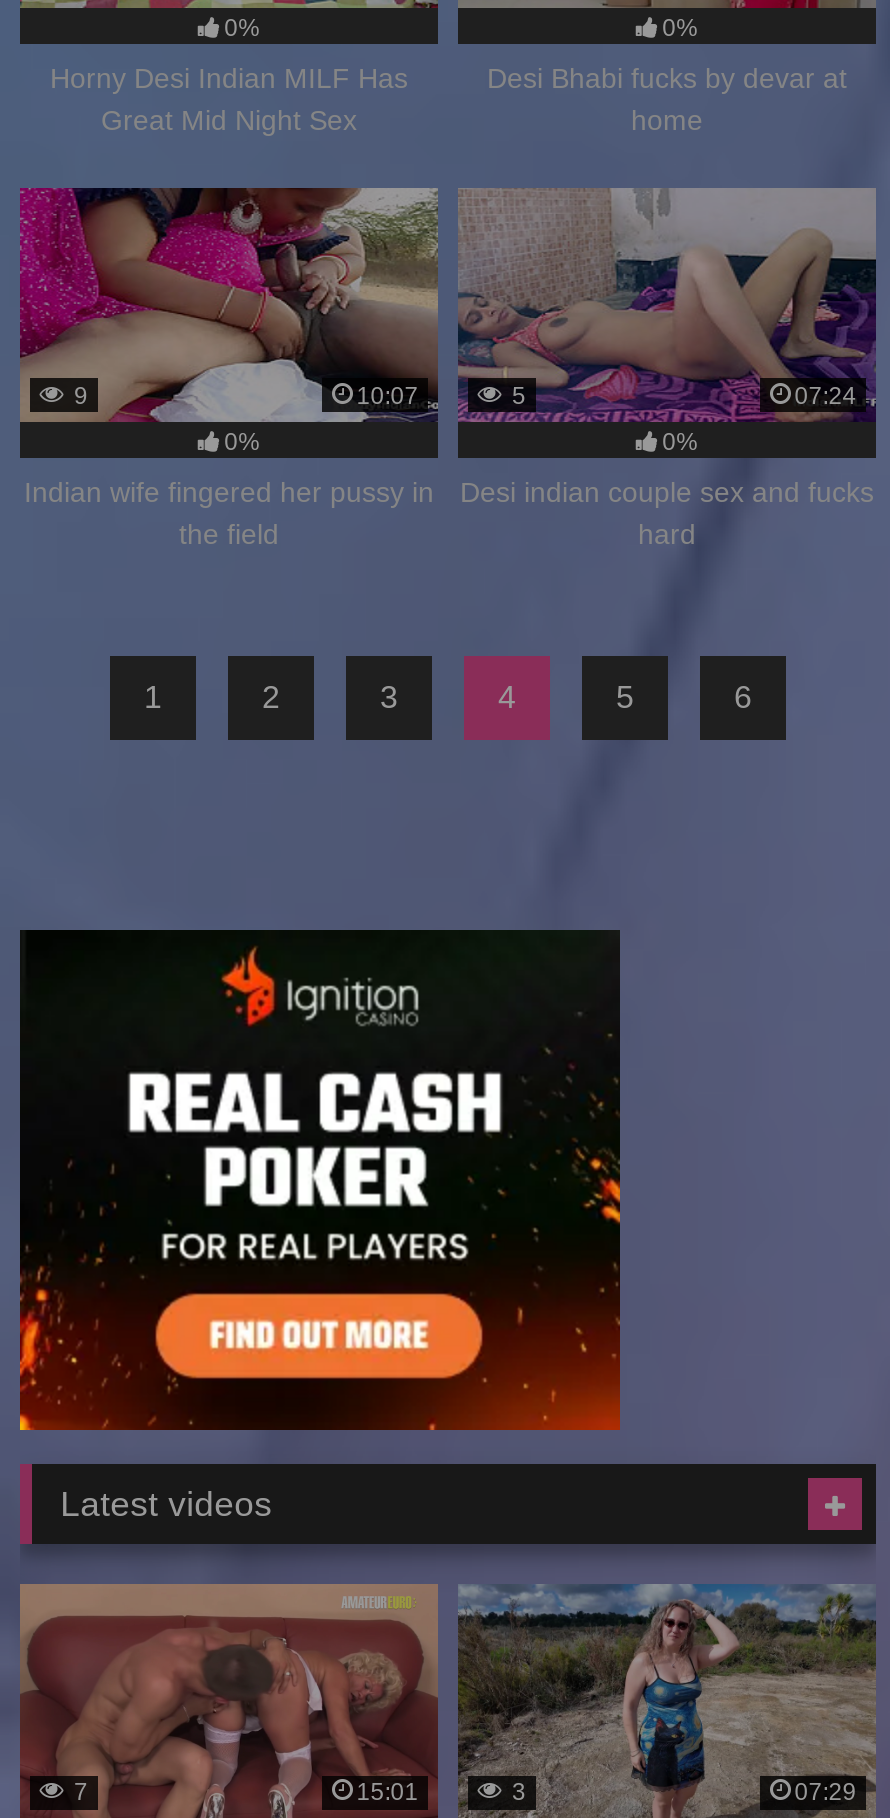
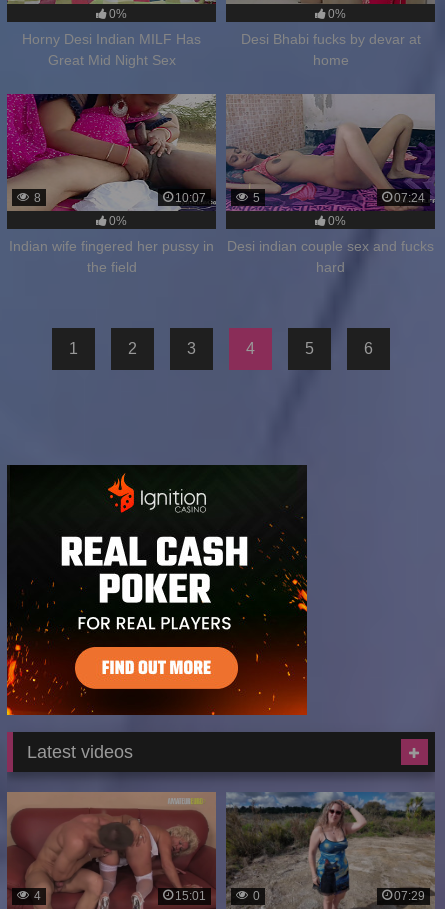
- 9
+ 8

- 7
+ 4

- 3
+ 0
